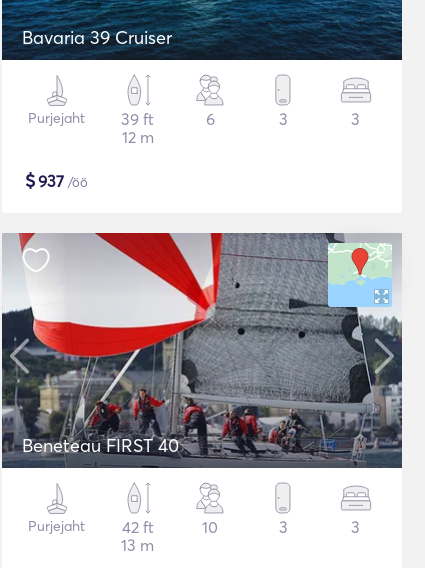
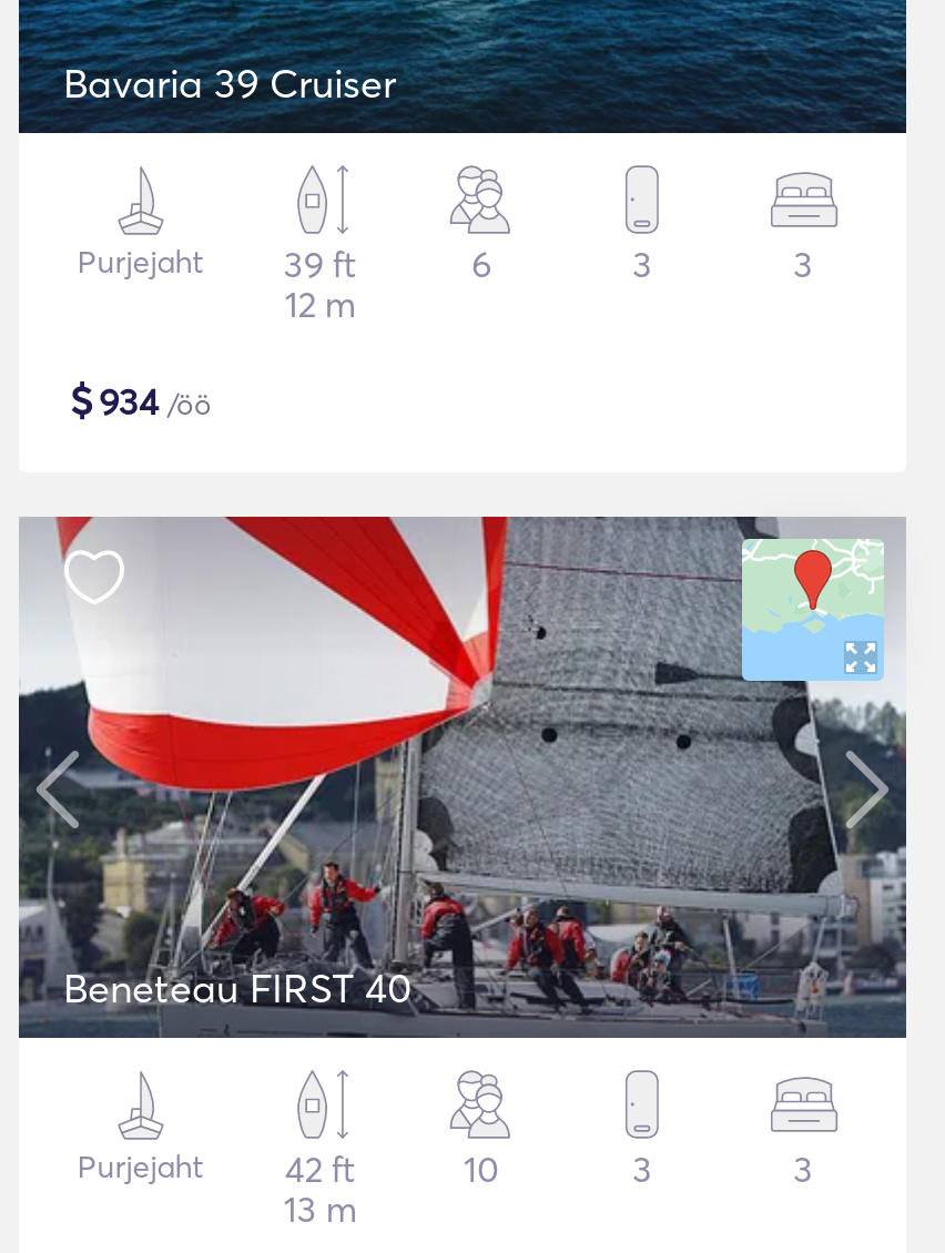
- $937 /öö
+ $934 /öö
